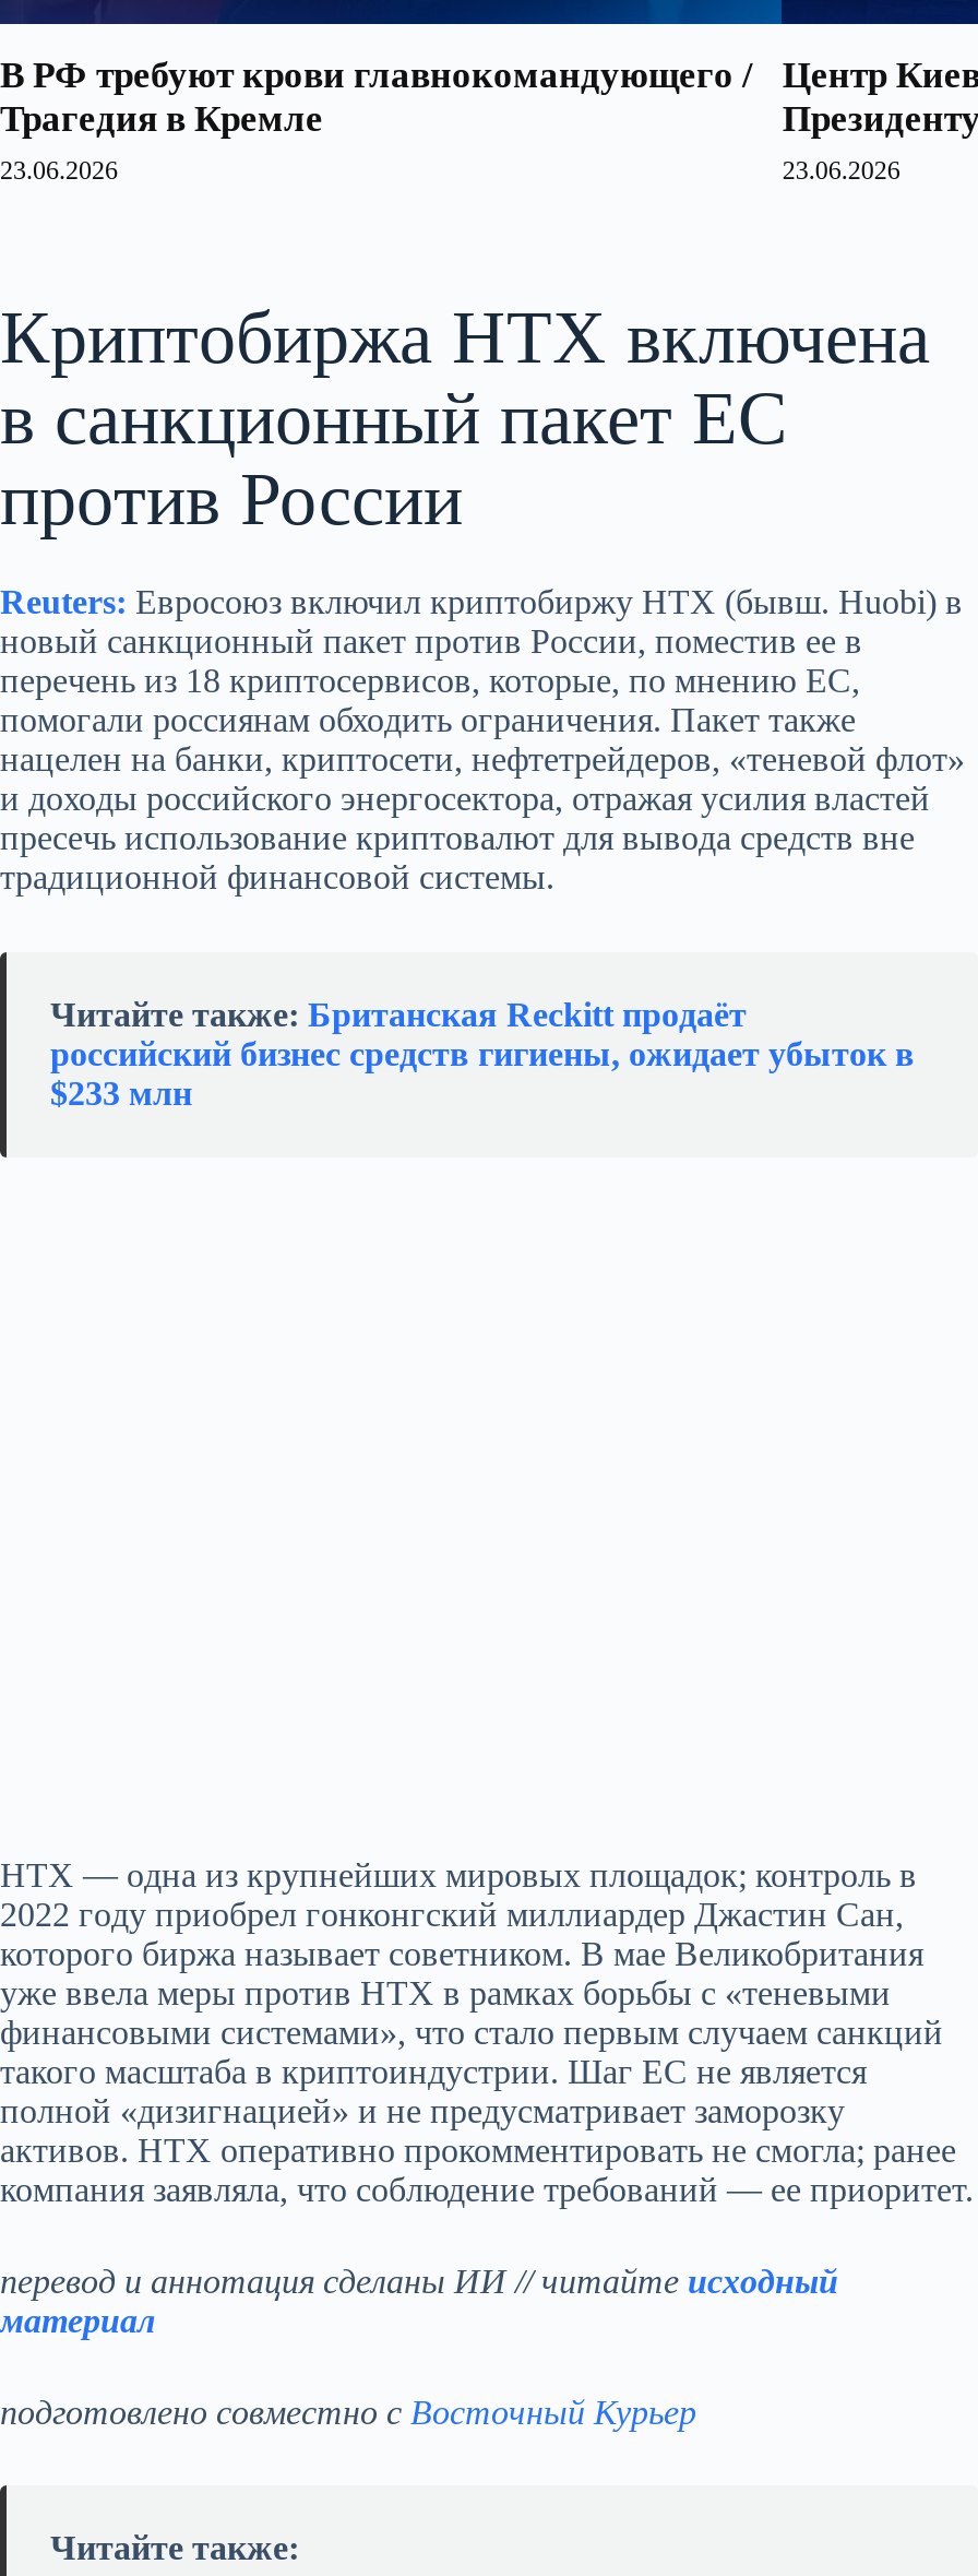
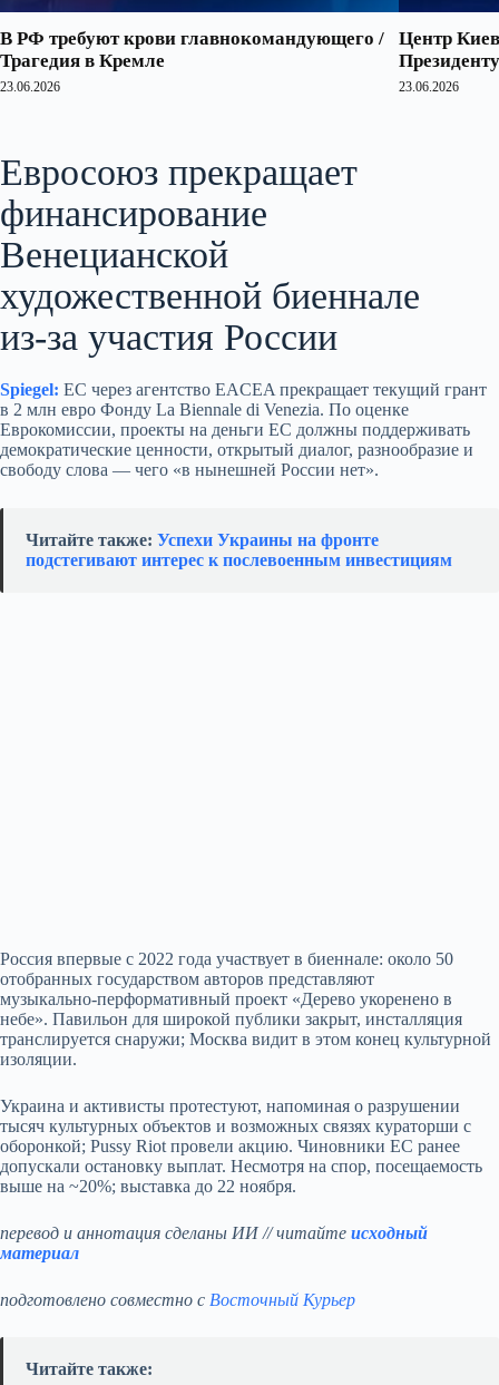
- Криптобиржа HTX включена
- в санкционный пакет ЕС
- против России
- Reuters: Евросоюз включил криптобиржу HTX (бывш. Huobi) в
- новый санкционный пакет против России, поместив ее в
- перечень из 18 криптосервисов, которые, по мнению ЕС,
- помогали россиянам обходить ограничения. Пакет также
- нацелен на банки, криптосети, нефтетрейдеров, «теневой флот»
- и доходы российского энергосектора, отражая усилия властей
- пресечь использование криптовалют для вывода средств вне
- традиционной финансовой системы.
+ Евросоюз прекращает
+ финансирование
+ Венецианской
+ художественной биеннале
+ из‑за участия России
+ Spiegel: ЕС через агентство EACEA прекращает текущий грант
+ в 2 млн евро Фонду La Biennale di Venezia. По оценке
+ Еврокомиссии, проекты на деньги ЕС должны поддерживать
+ демократические ценности, открытый диалог, разнообразие и
+ свободу слова — чего «в нынешней России нет».

- Читайте также: Британская Reckitt продаёт
- российский бизнес средств гигиены, ожидает убыток в
- $233 млн
+ Читайте также: Успехи Украины на фронте
+ подстегивают интерес к послевоенным инвестициям

- HTX — одна из крупнейших мировых площадок; контроль в
- 2022 году приобрел гонконгский миллиардер Джастин Сан,
- которого биржа называет советником. В мае Великобритания
- уже ввела меры против HTX в рамках борьбы с «теневыми
- финансовыми системами», что стало первым случаем санкций
- такого масштаба в криптоиндустрии. Шаг ЕС не является
- полной «дизигнацией» и не предусматривает заморозку
- активов. HTX оперативно прокомментировать не смогла; ранее
- компания заявляла, что соблюдение требований — ее приоритет.
+ Россия впервые с 2022 года участвует в биеннале: около 50
+ отобранных государством авторов представляют
+ музыкально‑перформативный проект «Дерево укоренено в
+ небе». Павильон для широкой публики закрыт, инсталляция
+ транслируется снаружи; Москва видит в этом конец культурной
+ изоляции.
+ Украина и активисты протестуют, напоминая о разрушении
+ тысяч культурных объектов и возможных связях кураторши с
+ оборонкой; Pussy Riot провели акцию. Чиновники ЕС ранее
+ допускали остановку выплат. Несмотря на спор, посещаемость
+ выше на ~20%; выставка до 22 ноября.
